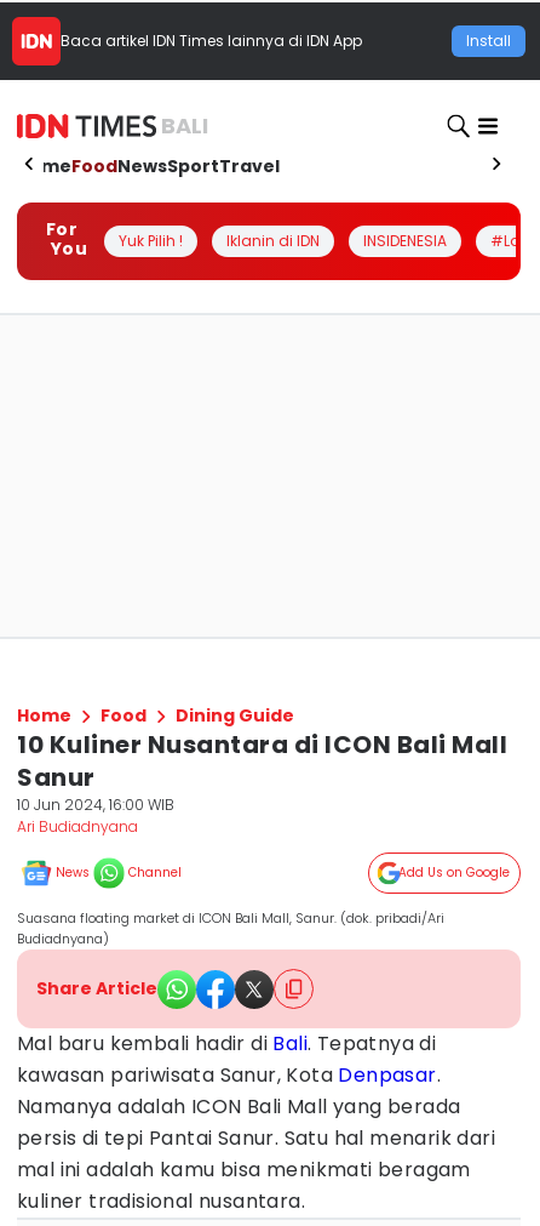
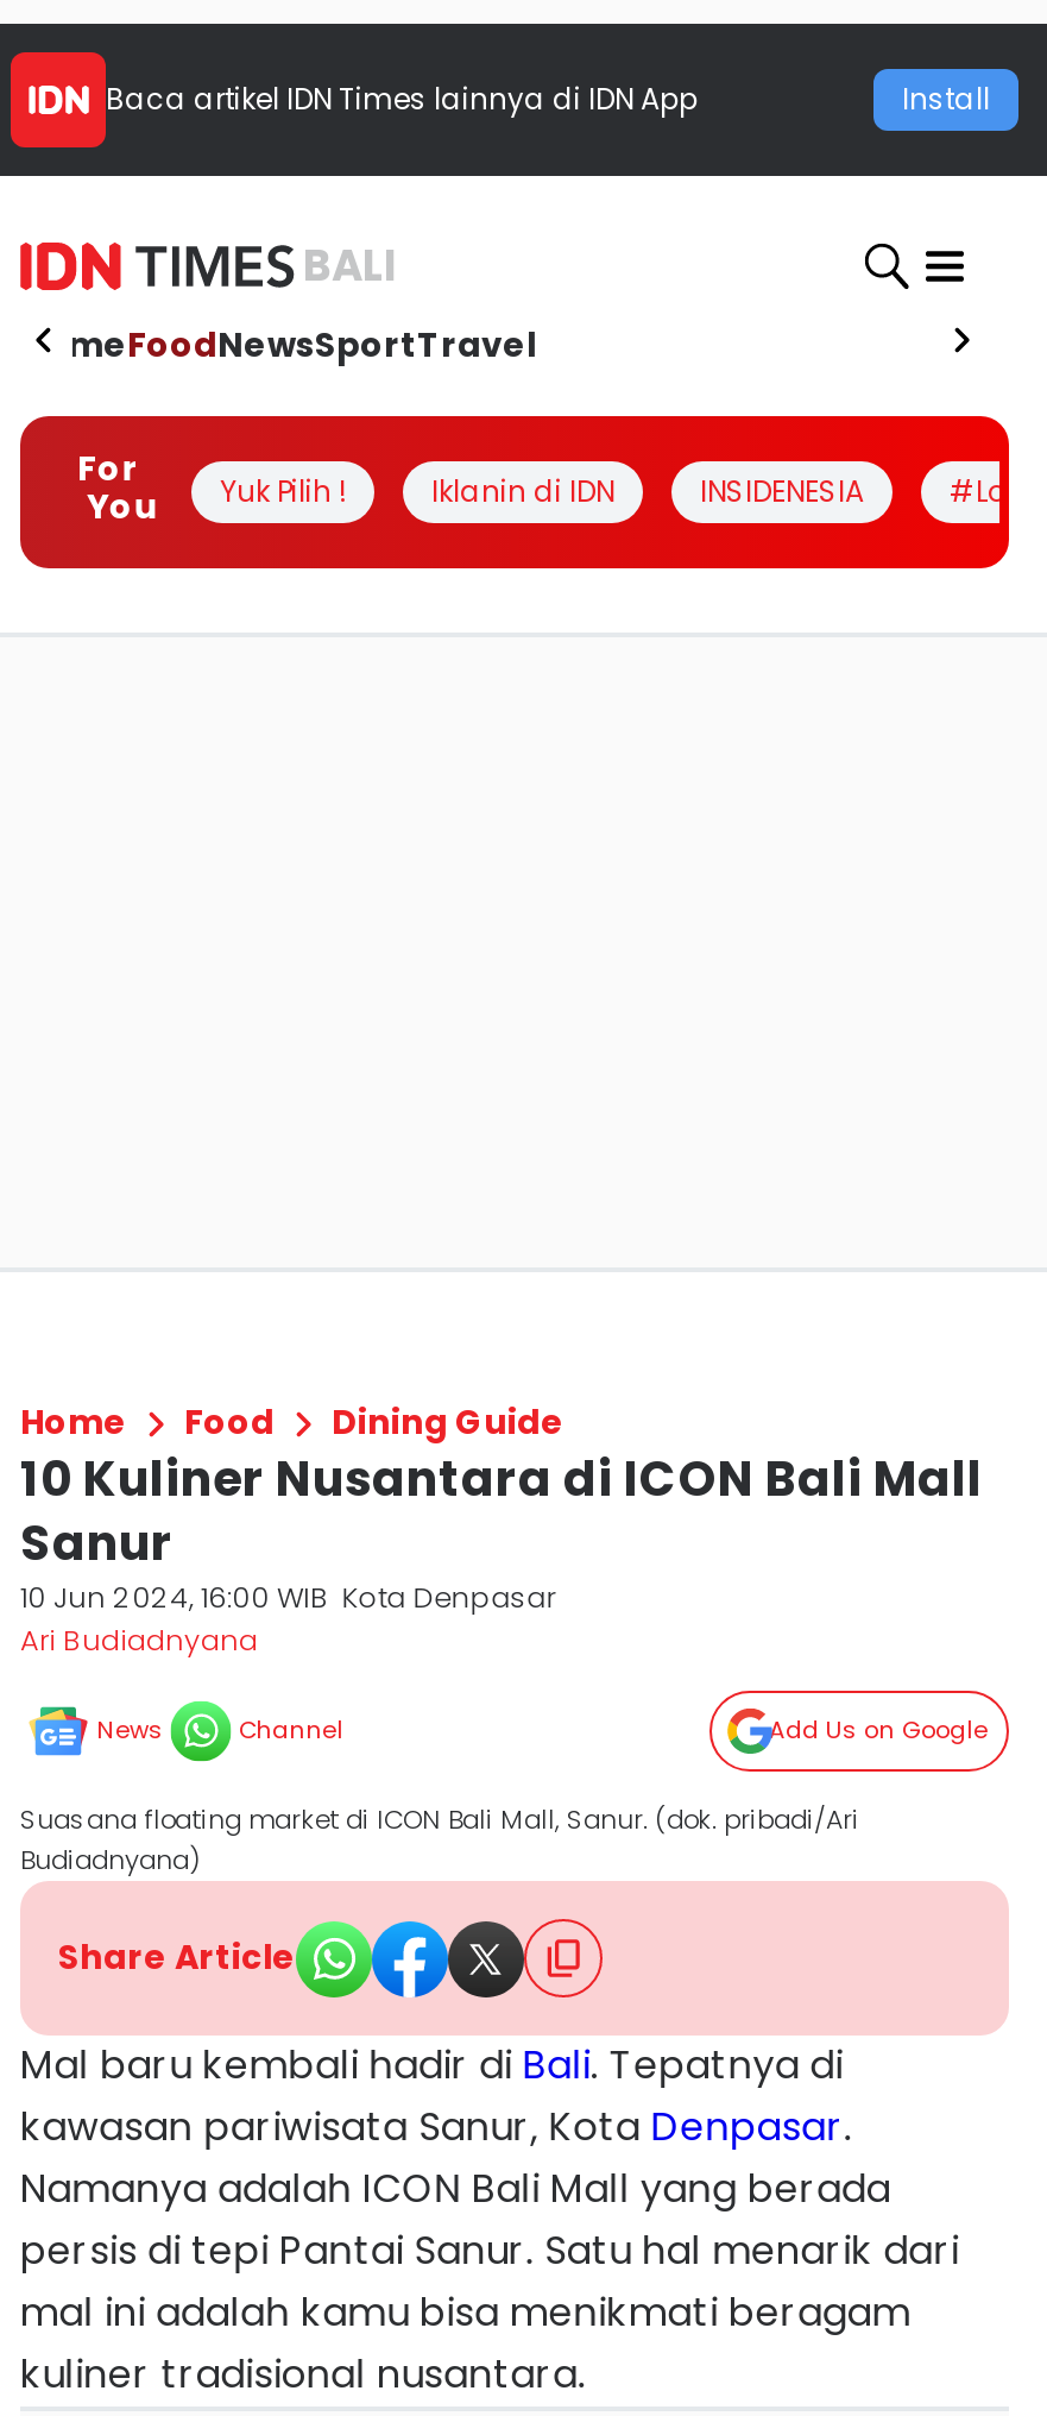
- 10 Jun 2024, 16:00 WIB
+ 10 Jun 2024, 16:00 WIB Kota Denpasar
